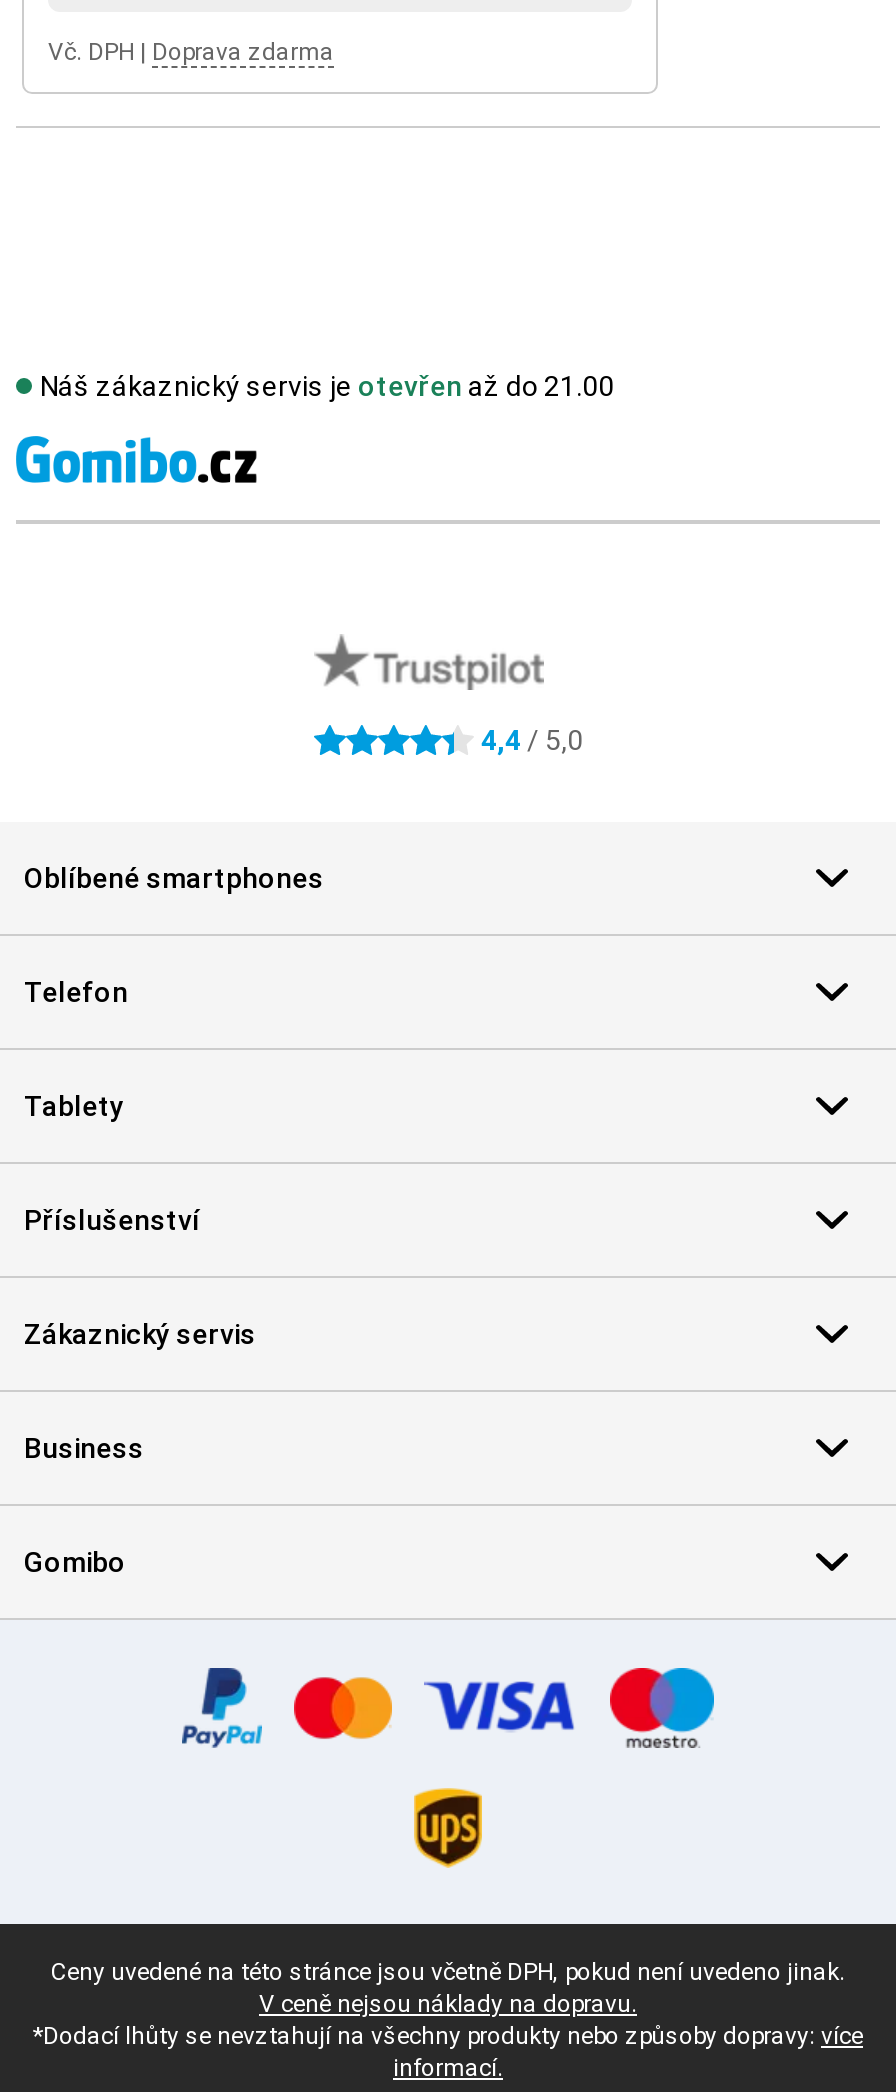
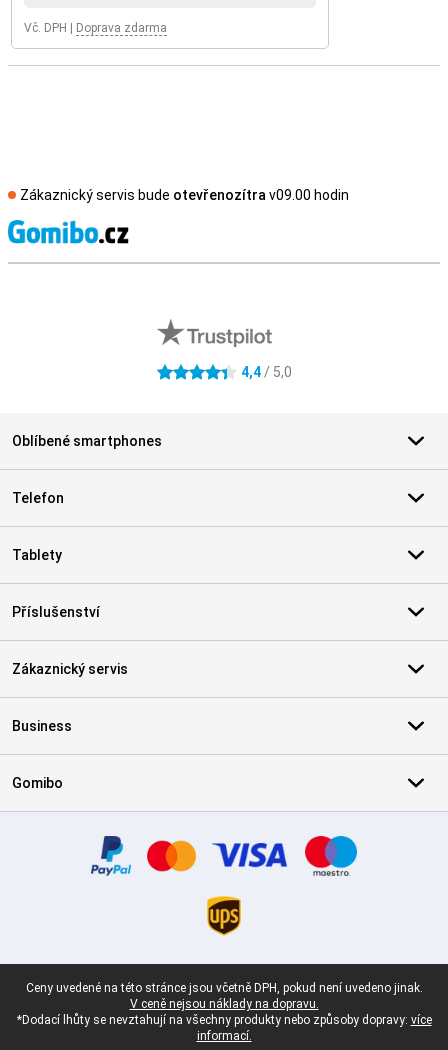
- Náš zákaznický servis je otevřen až do 21.00
+ Zákaznický servis bude otevřenozítra v09.00 hodin
